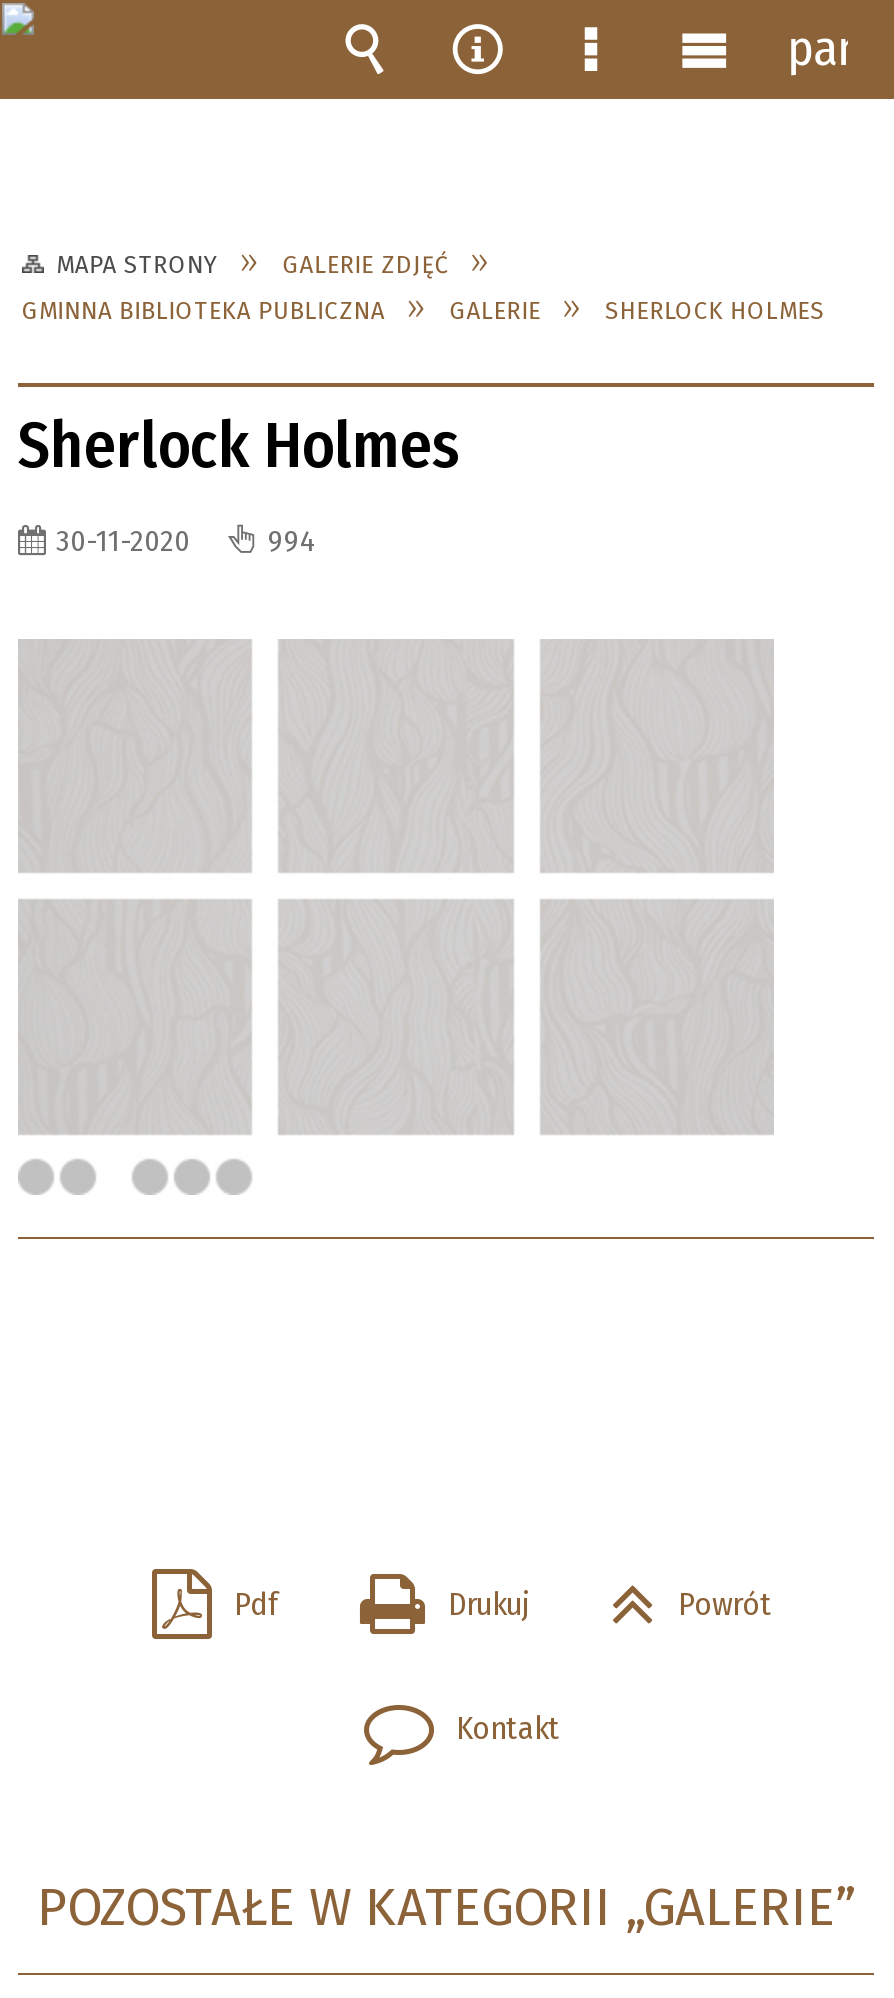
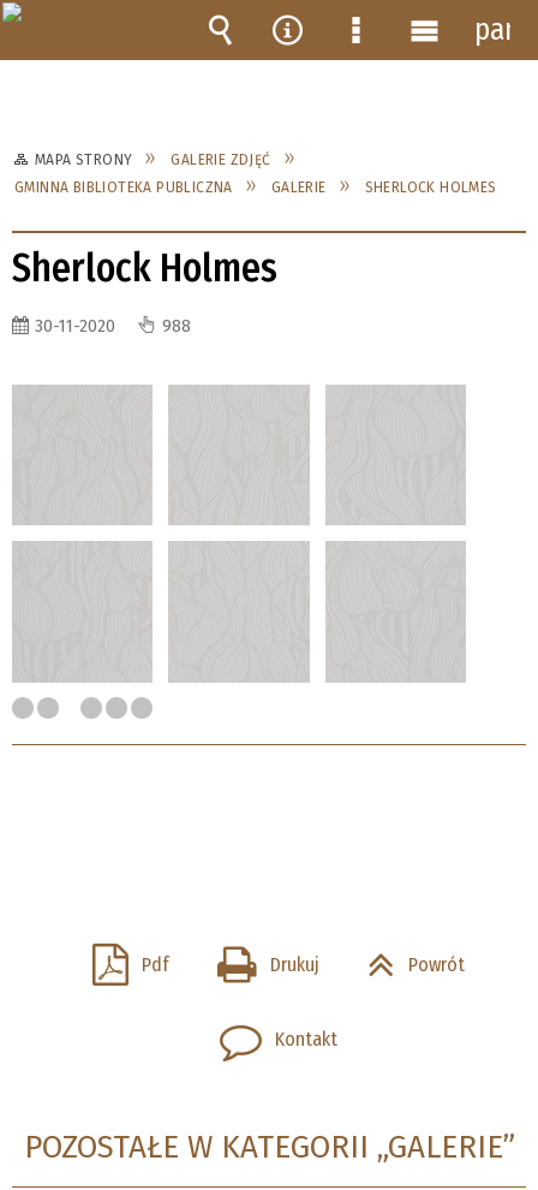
- 994
+ 988
